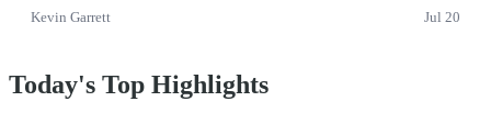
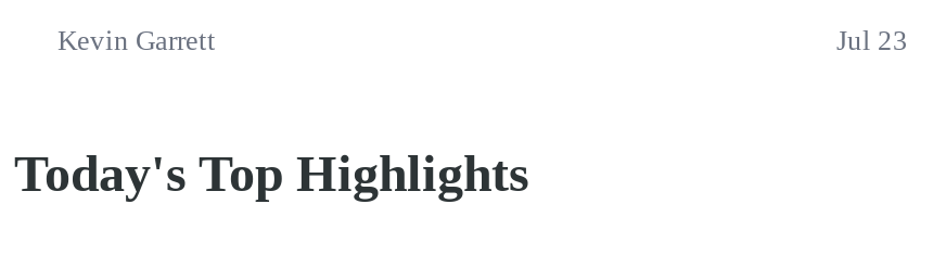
- Jul 20
+ Jul 23
